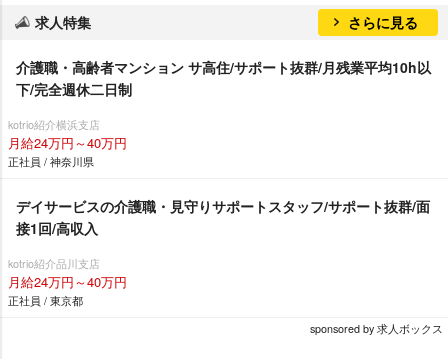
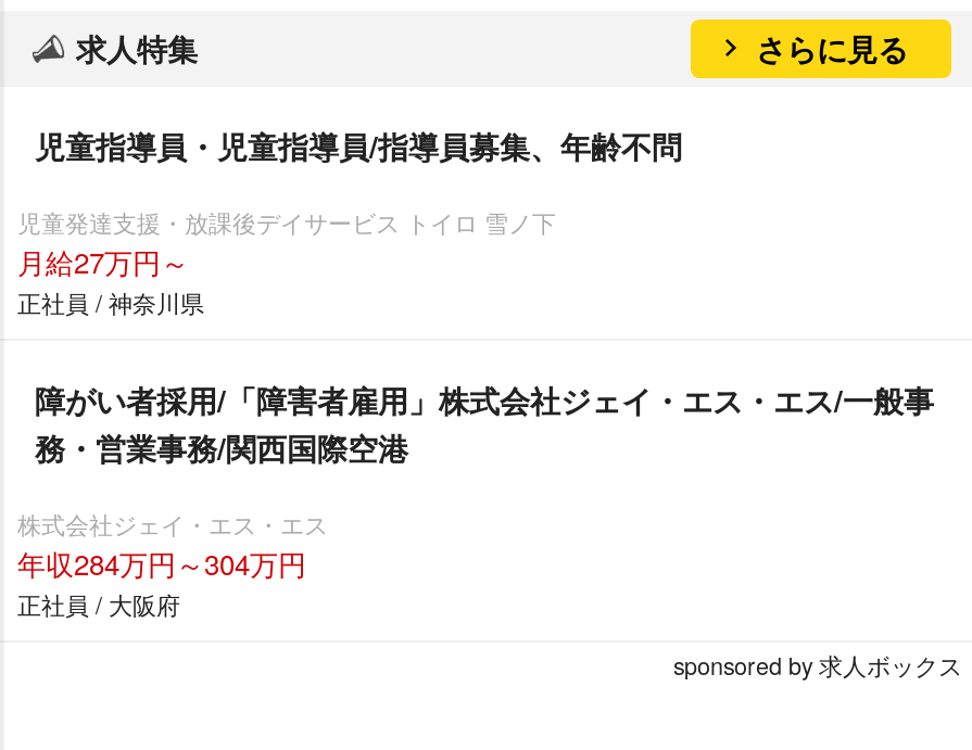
- 介護職・高齢者マンション サ高住/サポート抜群/月残業平均10h以
- 下/完全週休二日制
+ 児童指導員・児童指導員/指導員募集、年齢不問

- kotrio紹介横浜支店
- 月給24万円～40万円
+ 児童発達支援・放課後デイサービス トイロ 雪ノ下
+ 月給27万円～

- デイサービスの介護職・見守りサポートスタッフ/サポート抜群/面
- 接1回/高収入
+ 障がい者採用/「障害者雇用」株式会社ジェイ・エス・エス/一般事
+ 務・営業事務/関西国際空港

- kotrio紹介品川支店
- 月給24万円～40万円
- 正社員 / 東京都
+ 株式会社ジェイ・エス・エス
+ 年収284万円～304万円
+ 正社員 / 大阪府
